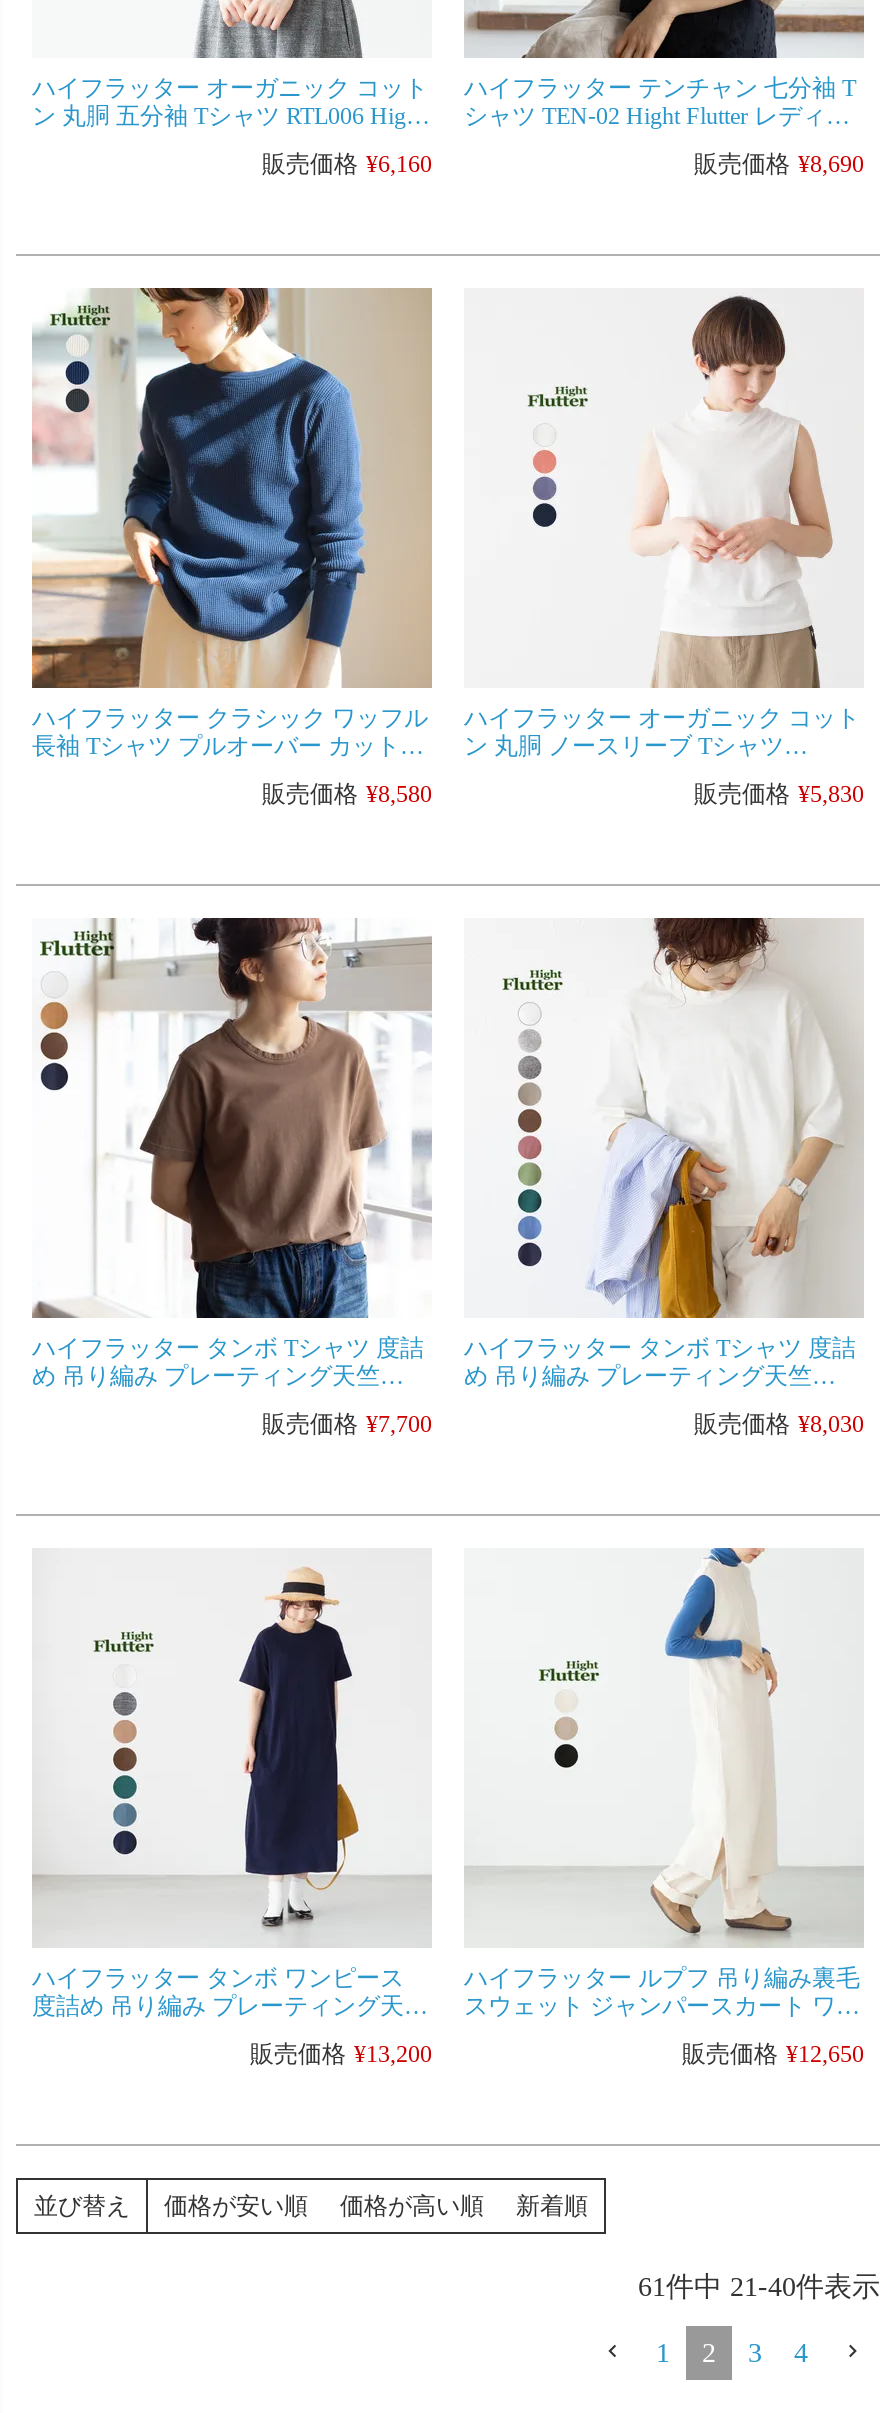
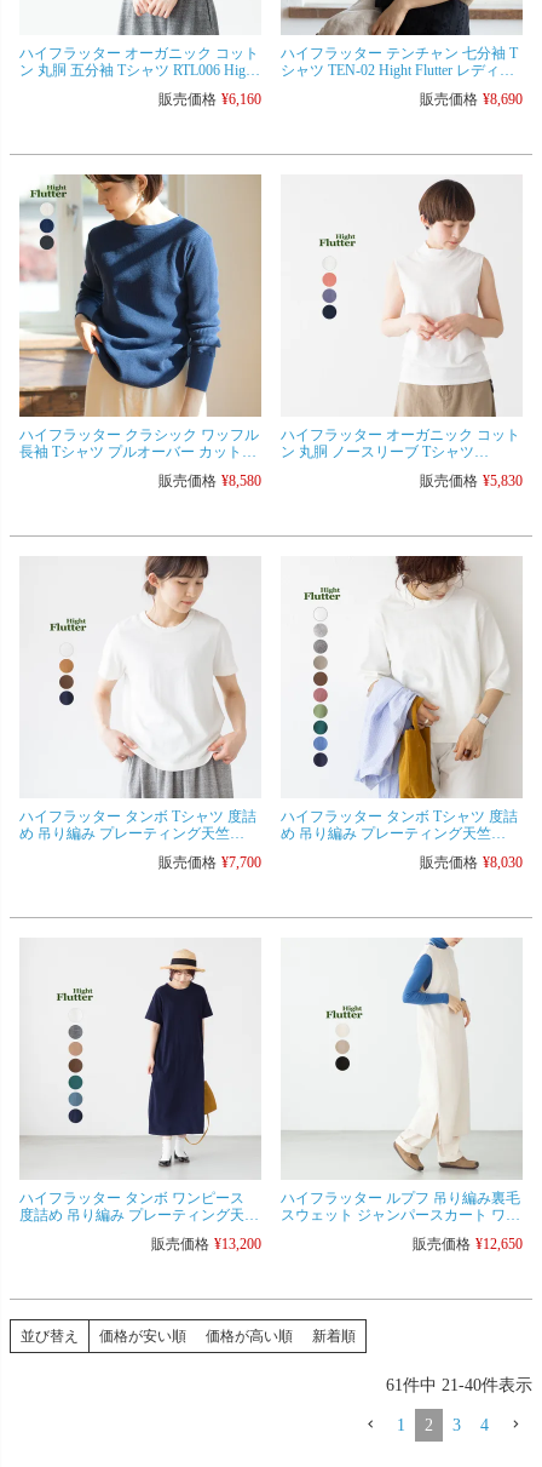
- [image]
+ [image]
